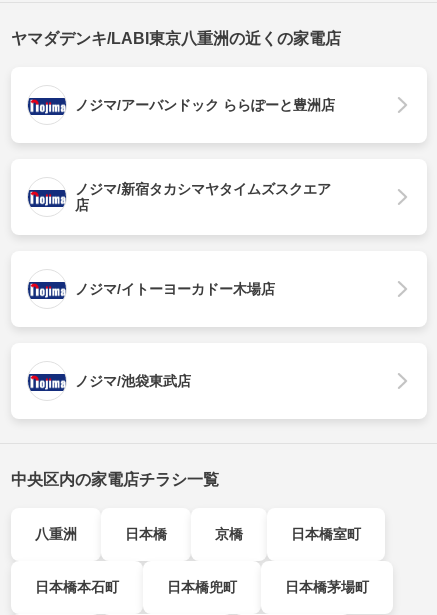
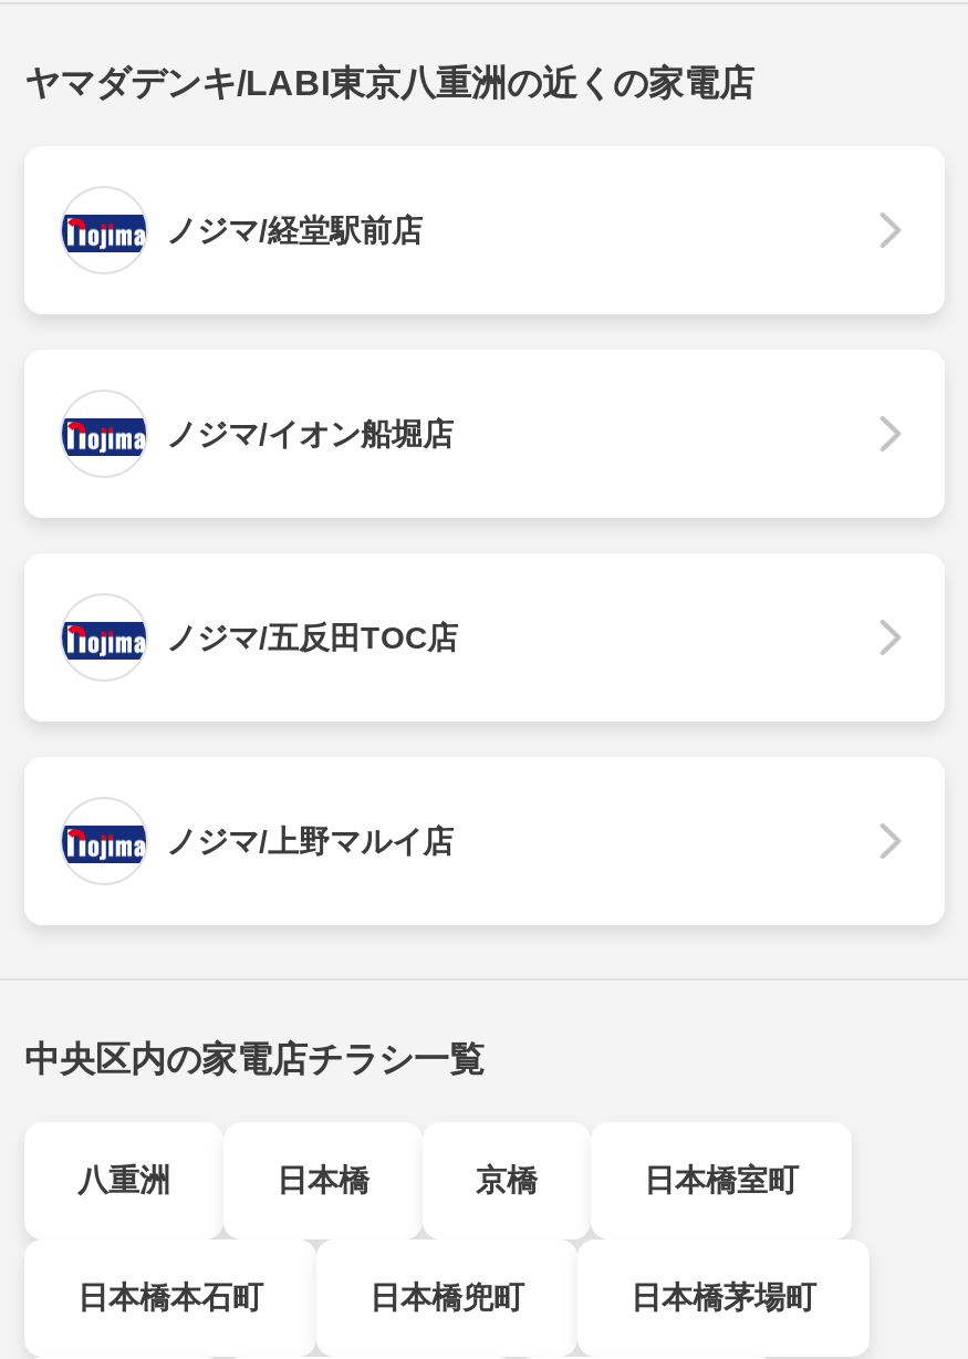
- ノジマ/アーバンドック ららぽーと豊洲店
+ ノジマ/経堂駅前店

- ノジマ/新宿タカシマヤタイムズスクエア
- 店
+ ノジマ/イオン船堀店

- ノジマ/イトーヨーカドー木場店
+ ノジマ/五反田TOC店

- ノジマ/池袋東武店
+ ノジマ/上野マルイ店
